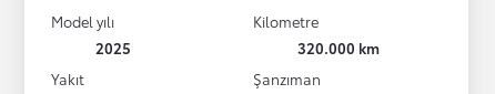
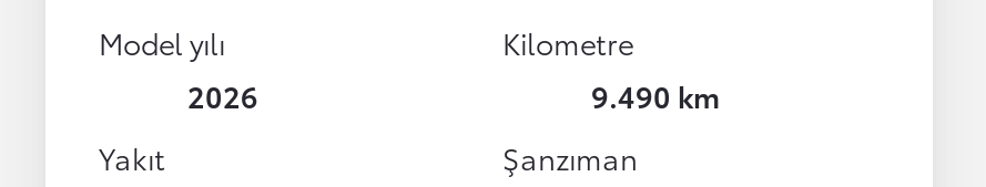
- 2025
+ 2026

- 320.000 km
+ 9.490 km
